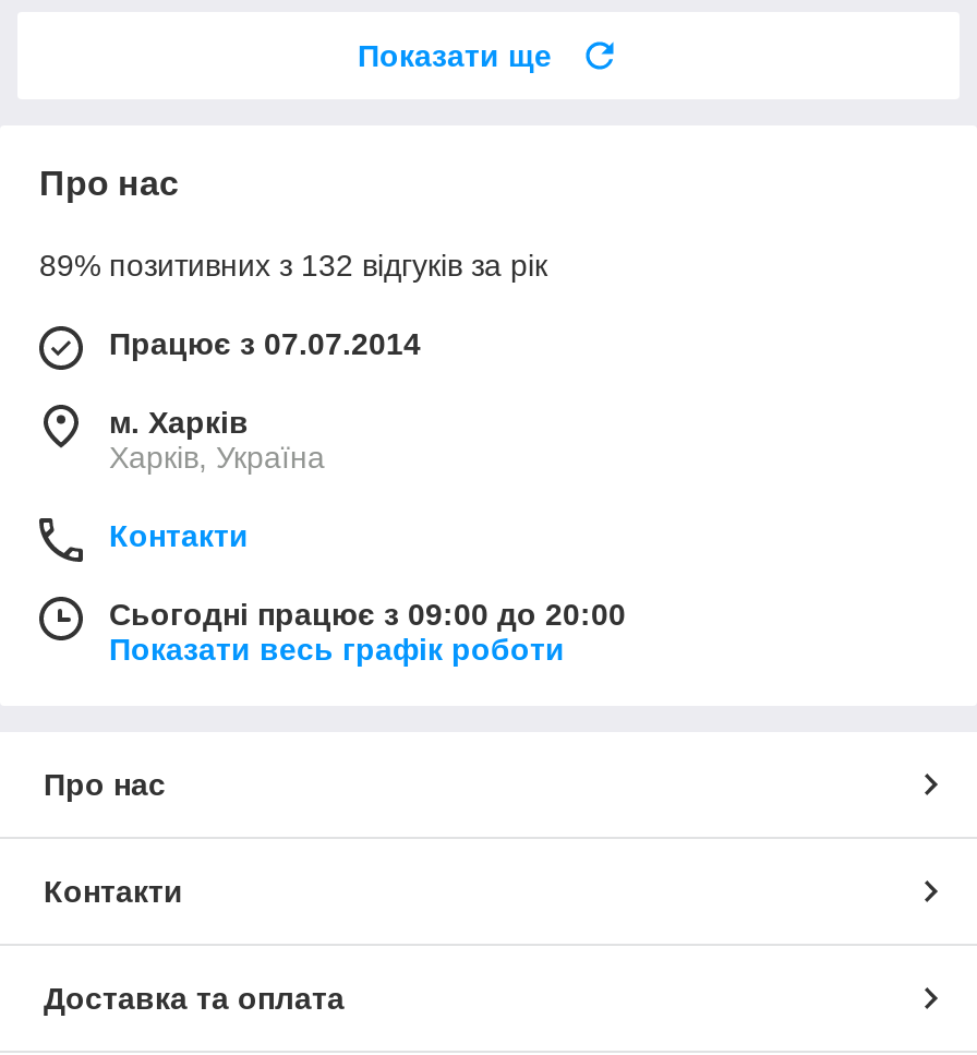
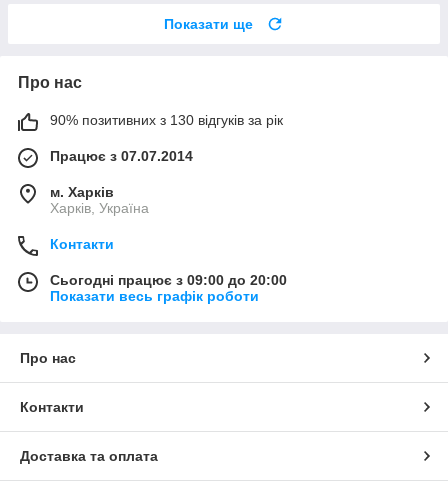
- 89% позитивних з 132 відгуків за рік
+ 90% позитивних з 130 відгуків за рік
